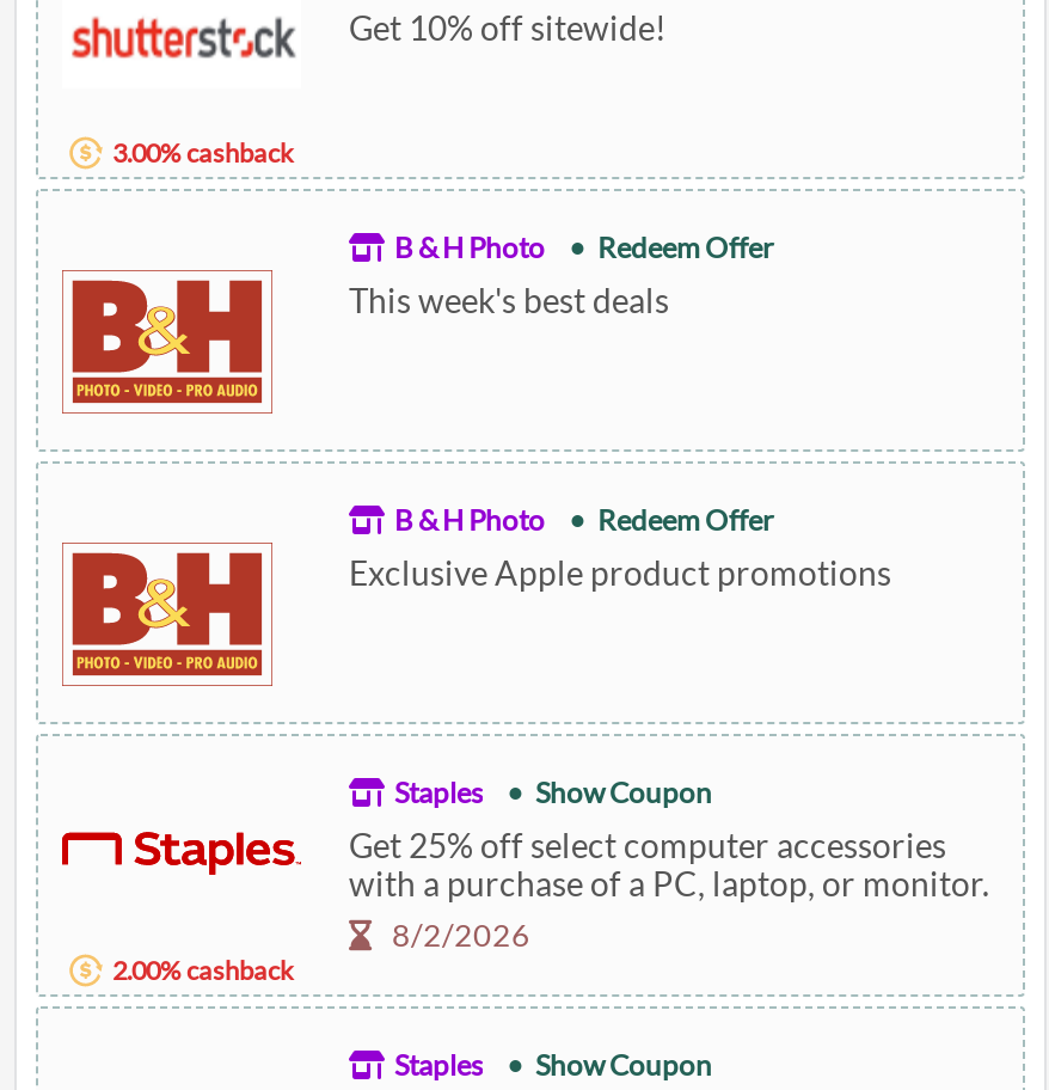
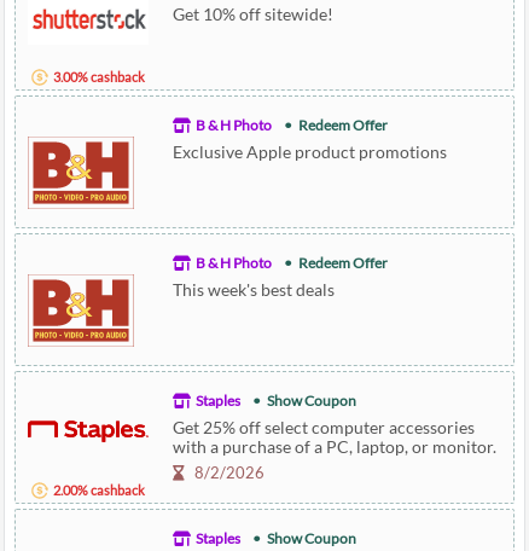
moved down: This week's best deals

moved up: Exclusive Apple product promotions
